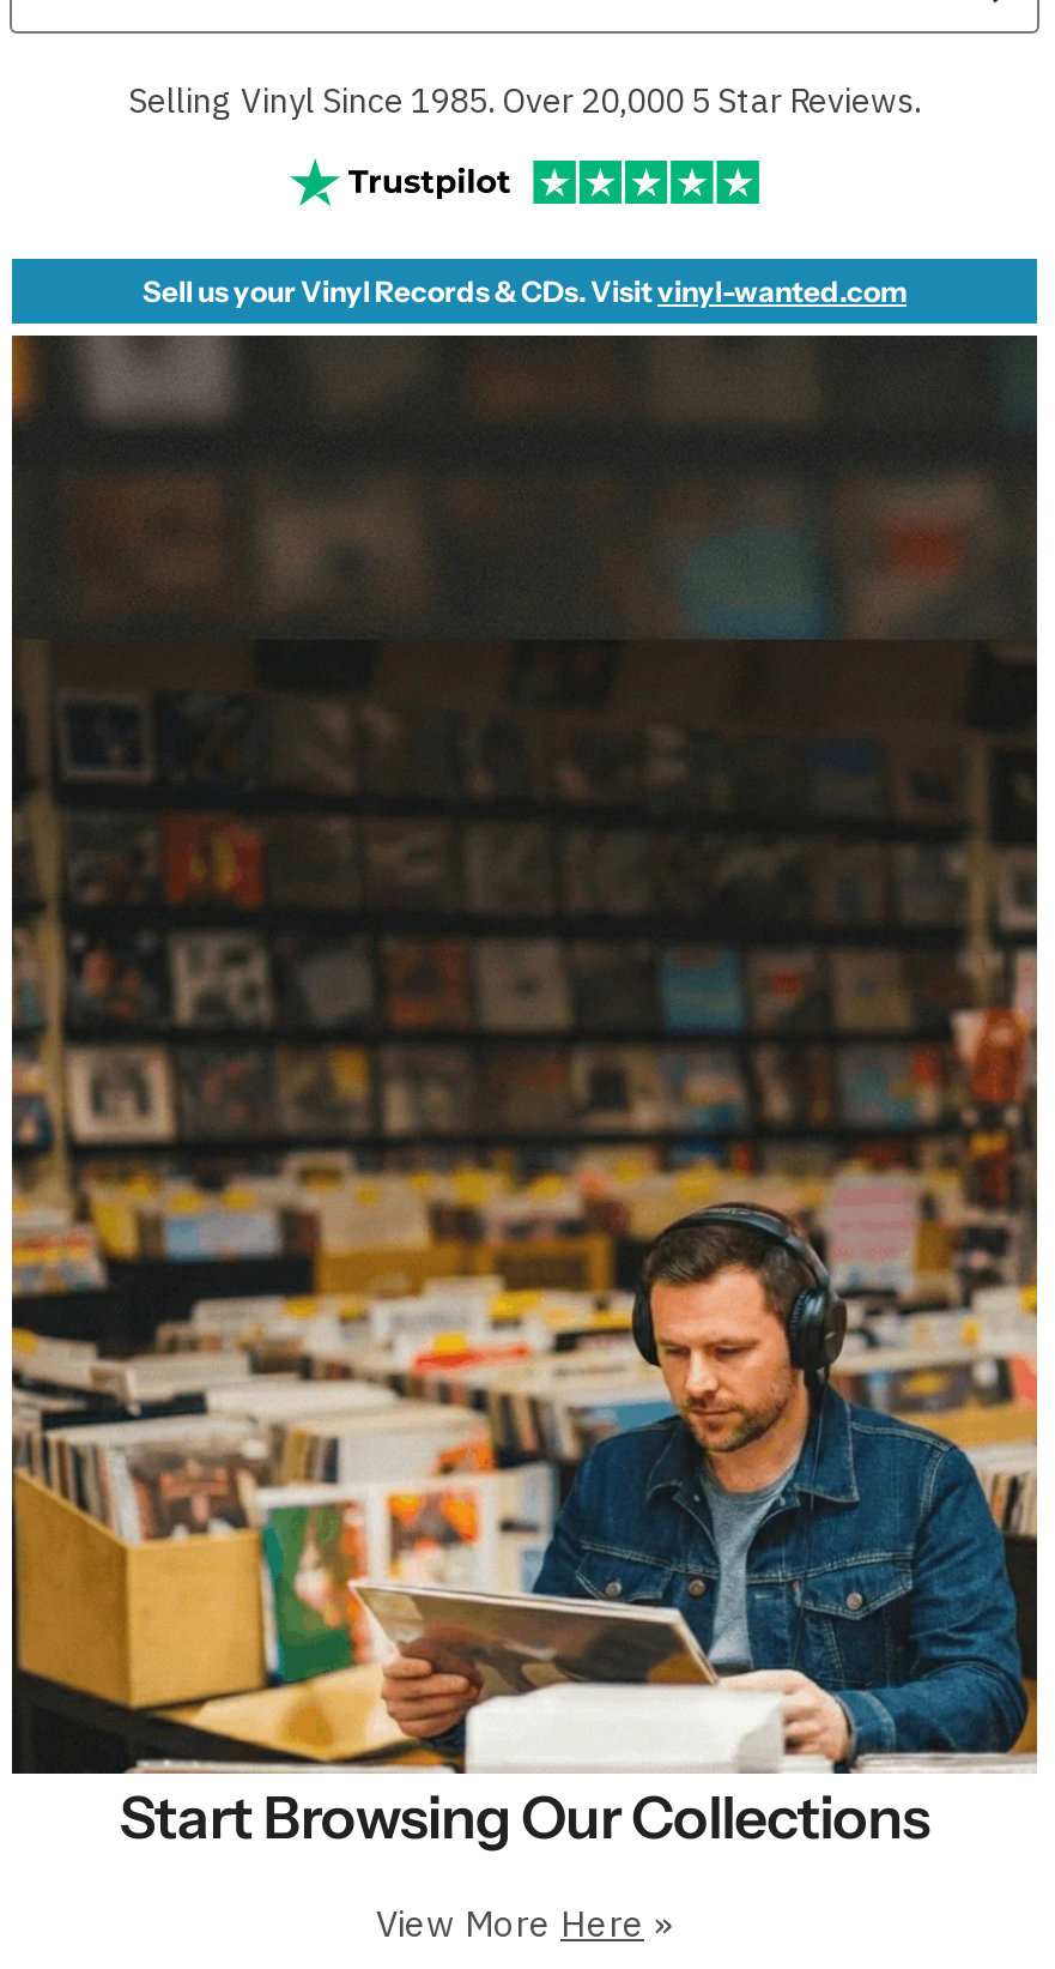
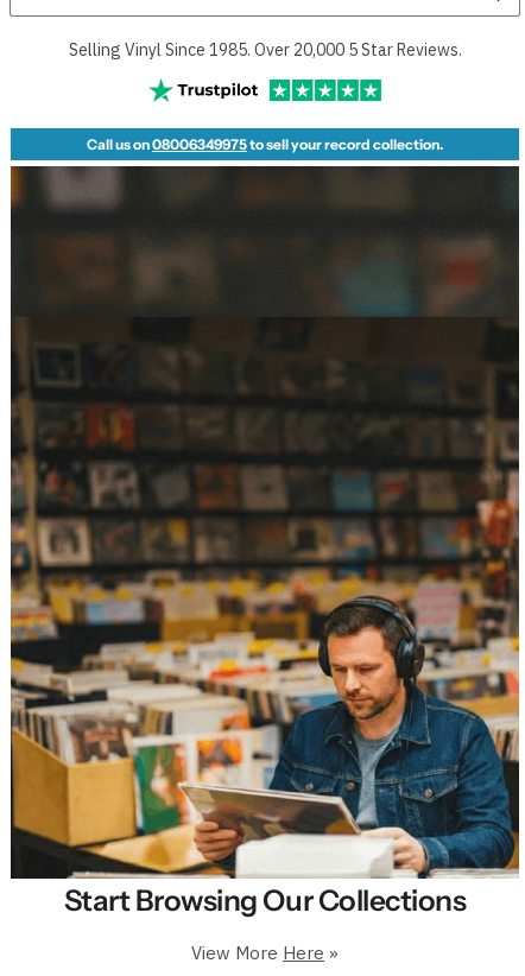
- Sell us your Vinyl Records & CDs. Visitvinyl-wanted.com
+ Call us on08006349975to sell your record collection.
